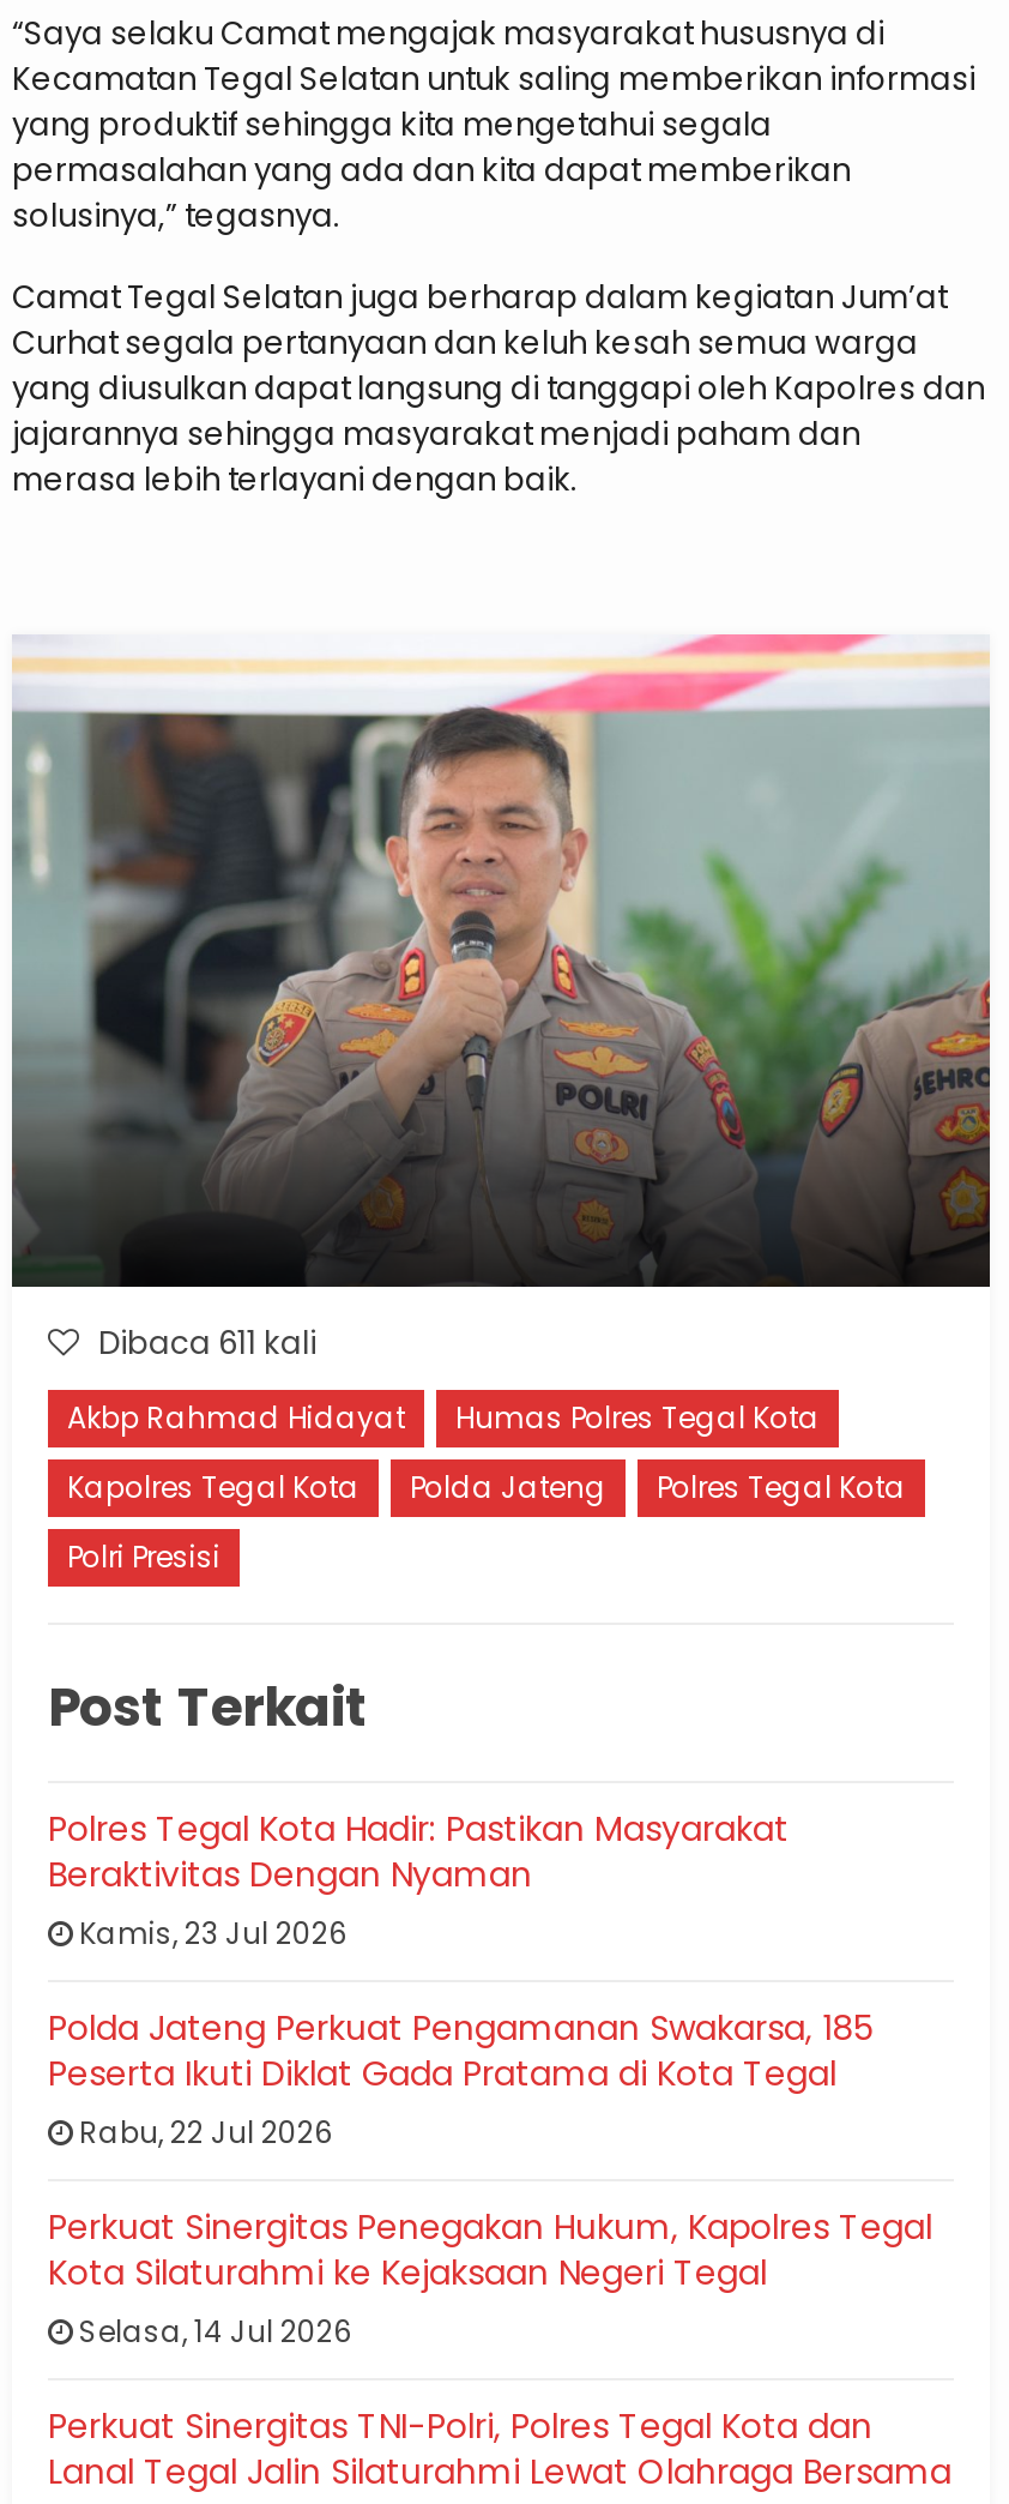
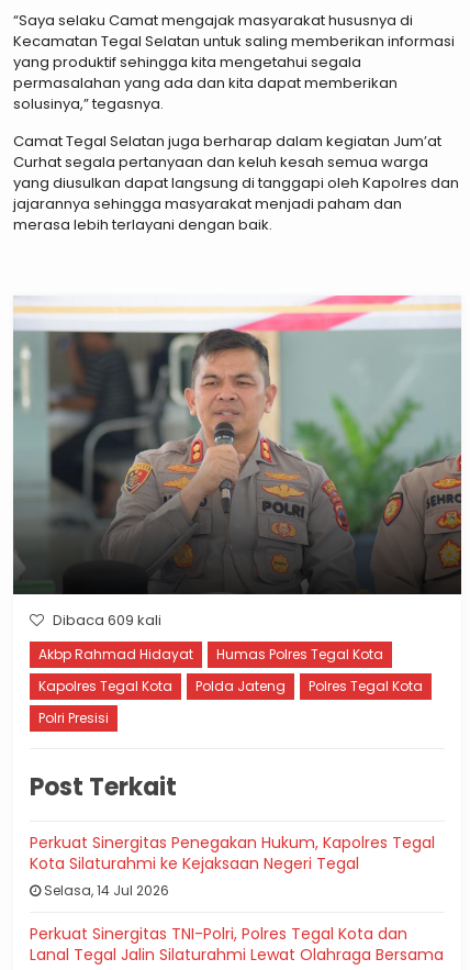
- Dibaca 611 kali
+ Dibaca 609 kali

- Polres Tegal Kota Hadir: Pastikan Masyarakat
- Beraktivitas Dengan Nyaman
- Kamis, 23 Jul 2026
- Polda Jateng Perkuat Pengamanan Swakarsa, 185
- Peserta Ikuti Diklat Gada Pratama di Kota Tegal
- Rabu, 22 Jul 2026
